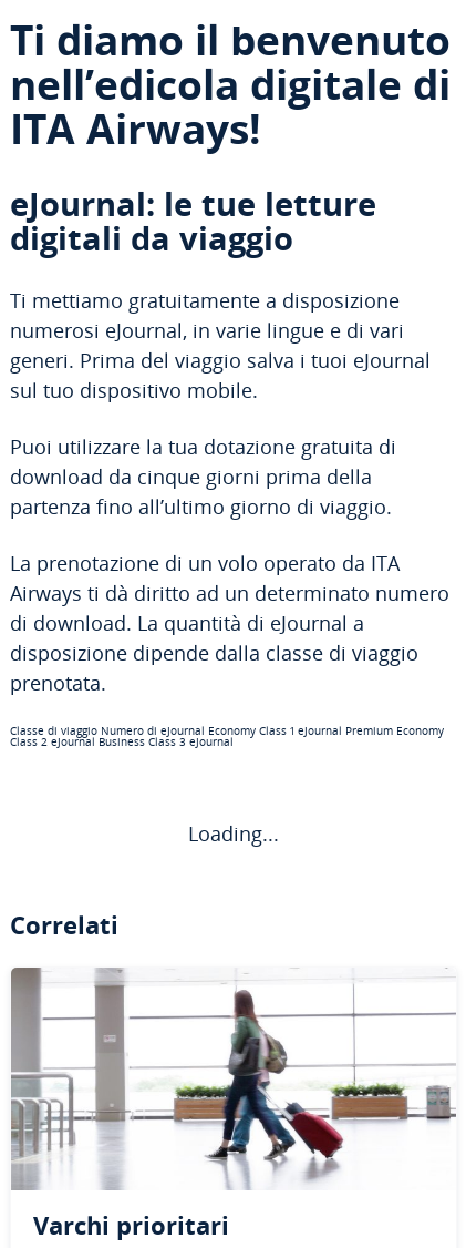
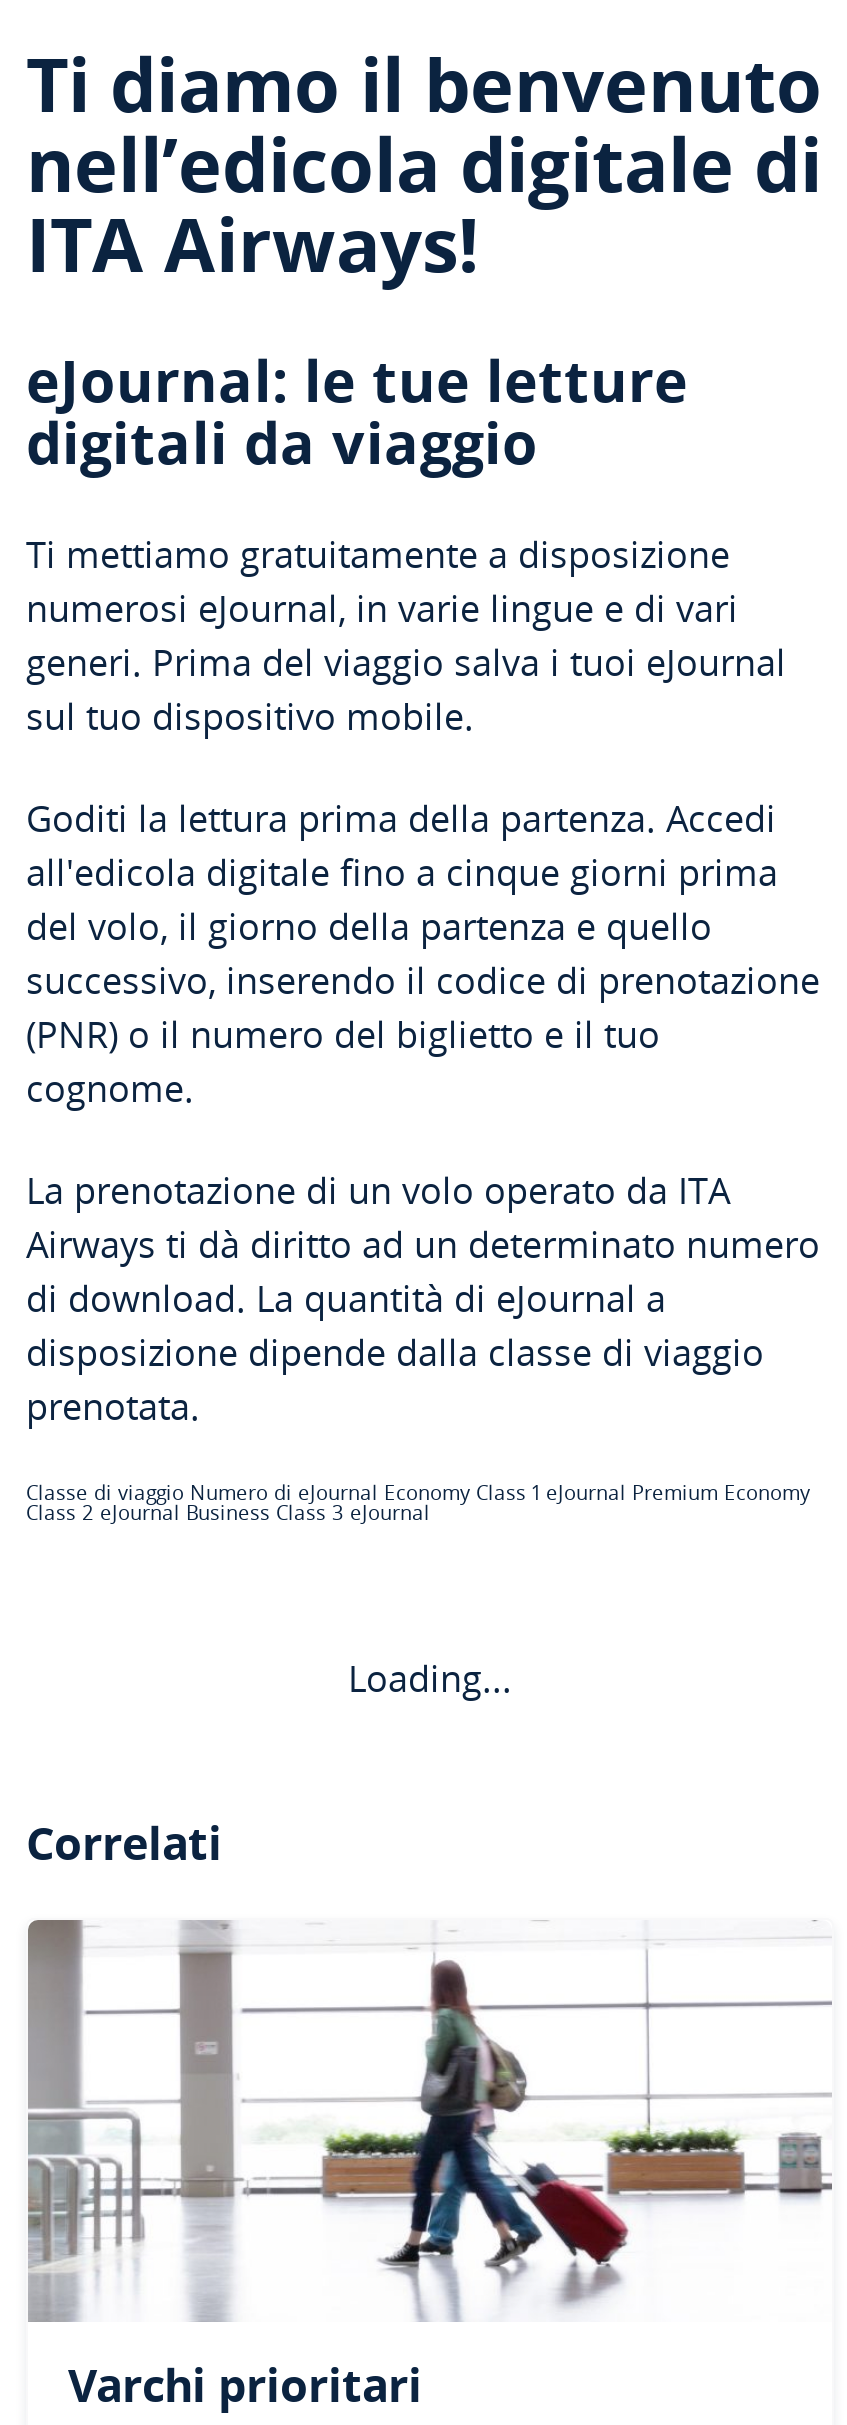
- Puoi utilizzare la tua dotazione gratuita di
- download da cinque giorni prima della
- partenza fino all’ultimo giorno di viaggio.
+ Goditi la lettura prima della partenza. Accedi
+ all'edicola digitale fino a cinque giorni prima
+ del volo, il giorno della partenza e quello
+ successivo, inserendo il codice di prenotazione
+ (PNR) o il numero del biglietto e il tuo
+ cognome.
